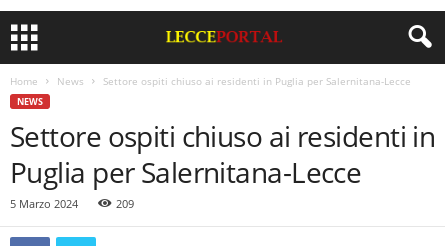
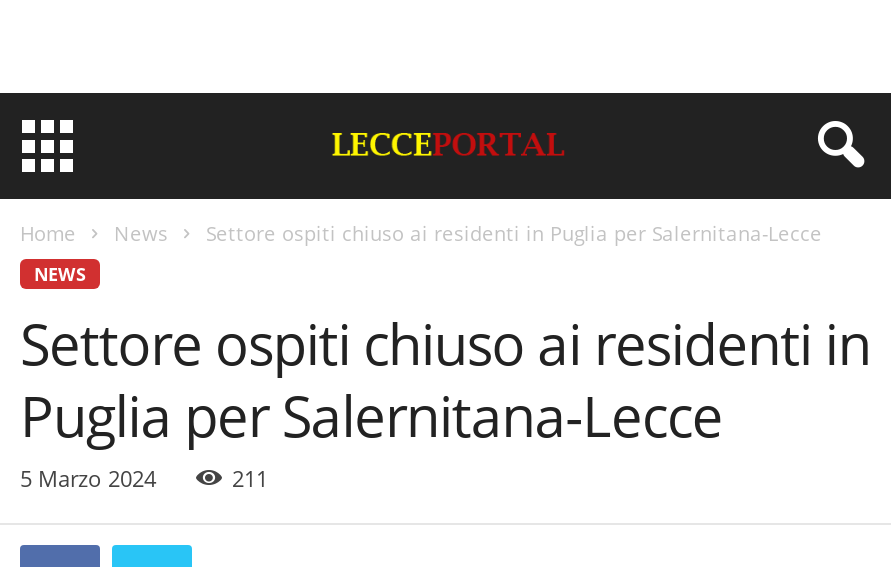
- 209
+ 211
